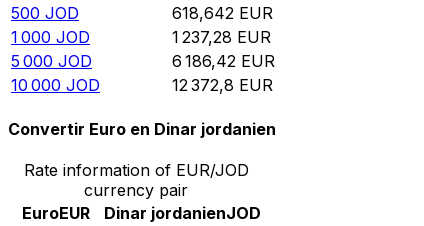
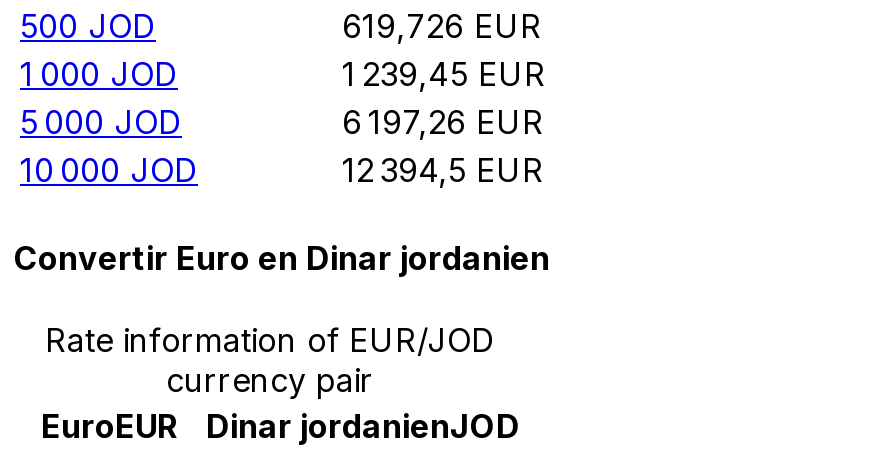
- 618,642 EUR
+ 619,726 EUR

- 1 237,28 EUR
+ 1 239,45 EUR

- 6 186,42 EUR
+ 6 197,26 EUR

- 12 372,8 EUR
+ 12 394,5 EUR
